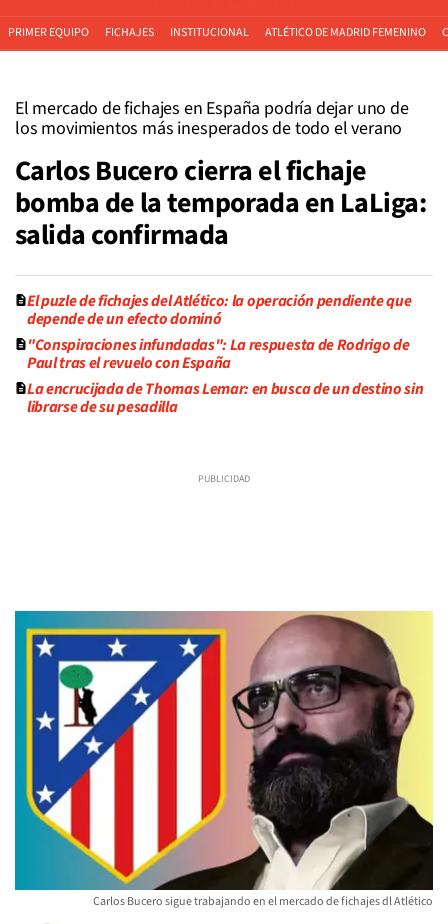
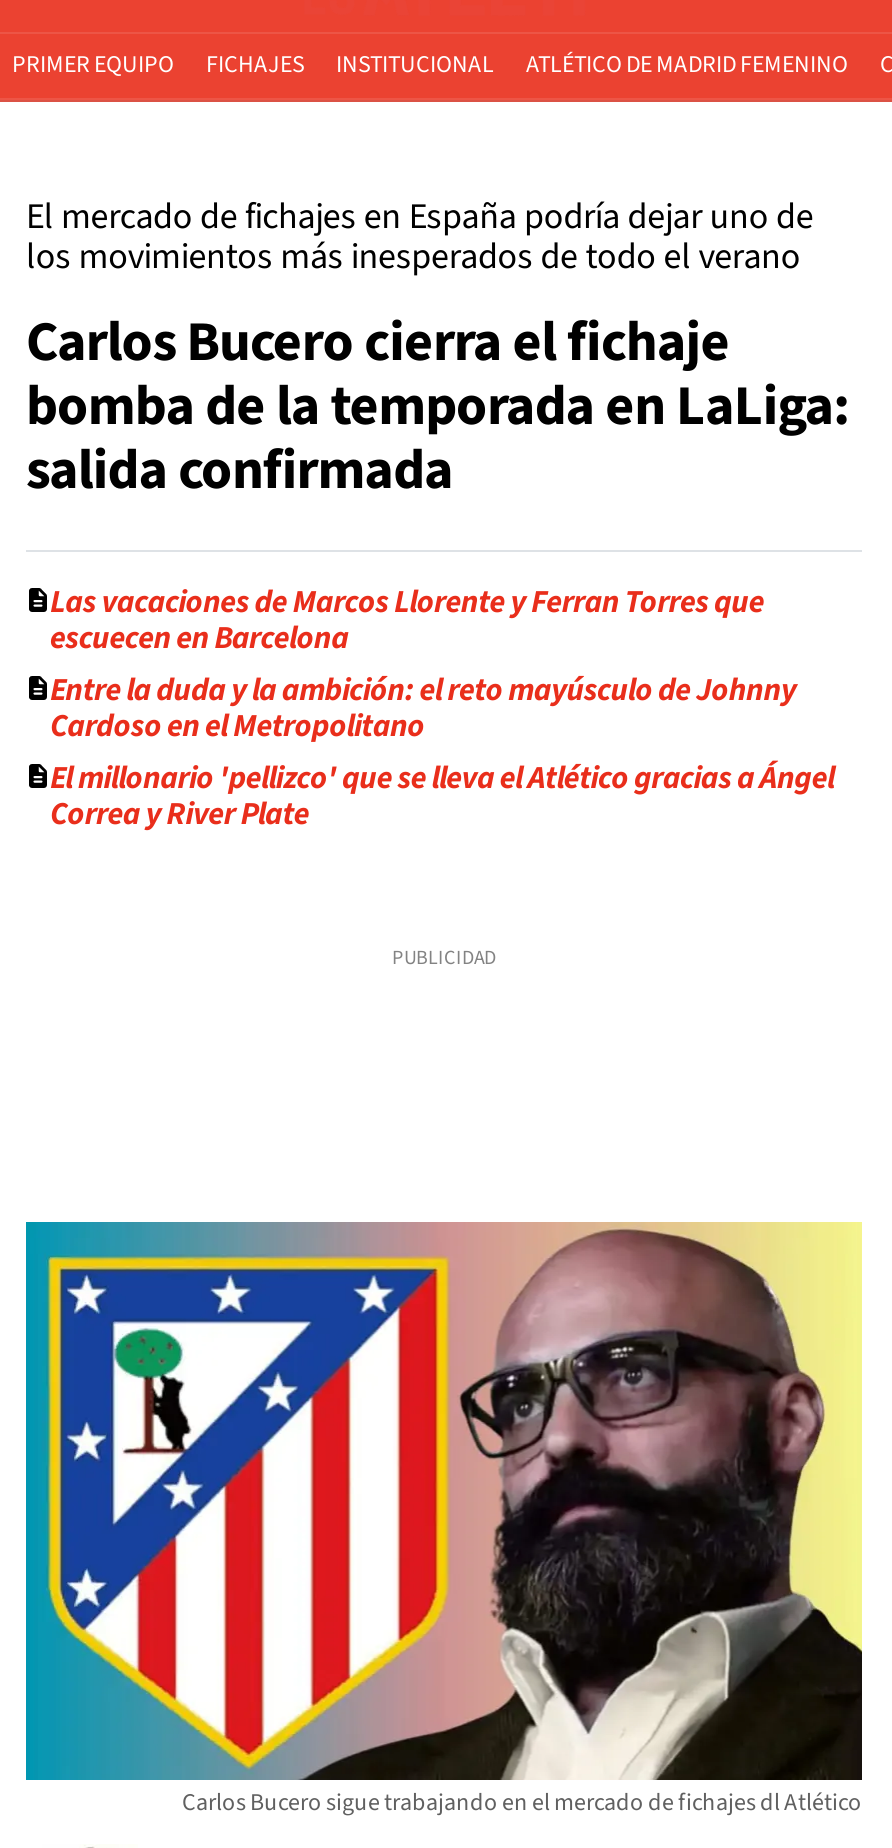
- El puzle de fichajes del Atlético: la operación pendiente que
- depende de un efecto dominó
- "Conspiraciones infundadas": La respuesta de Rodrigo de
- Paul tras el revuelo con España
- La encrucijada de Thomas Lemar: en busca de un destino sin
- librarse de su pesadilla
+ Las vacaciones de Marcos Llorente y Ferran Torres que
+ escuecen en Barcelona
+ Entre la duda y la ambición: el reto mayúsculo de Johnny
+ Cardoso en el Metropolitano
+ El millonario 'pellizco' que se lleva el Atlético gracias a Ángel
+ Correa y River Plate
